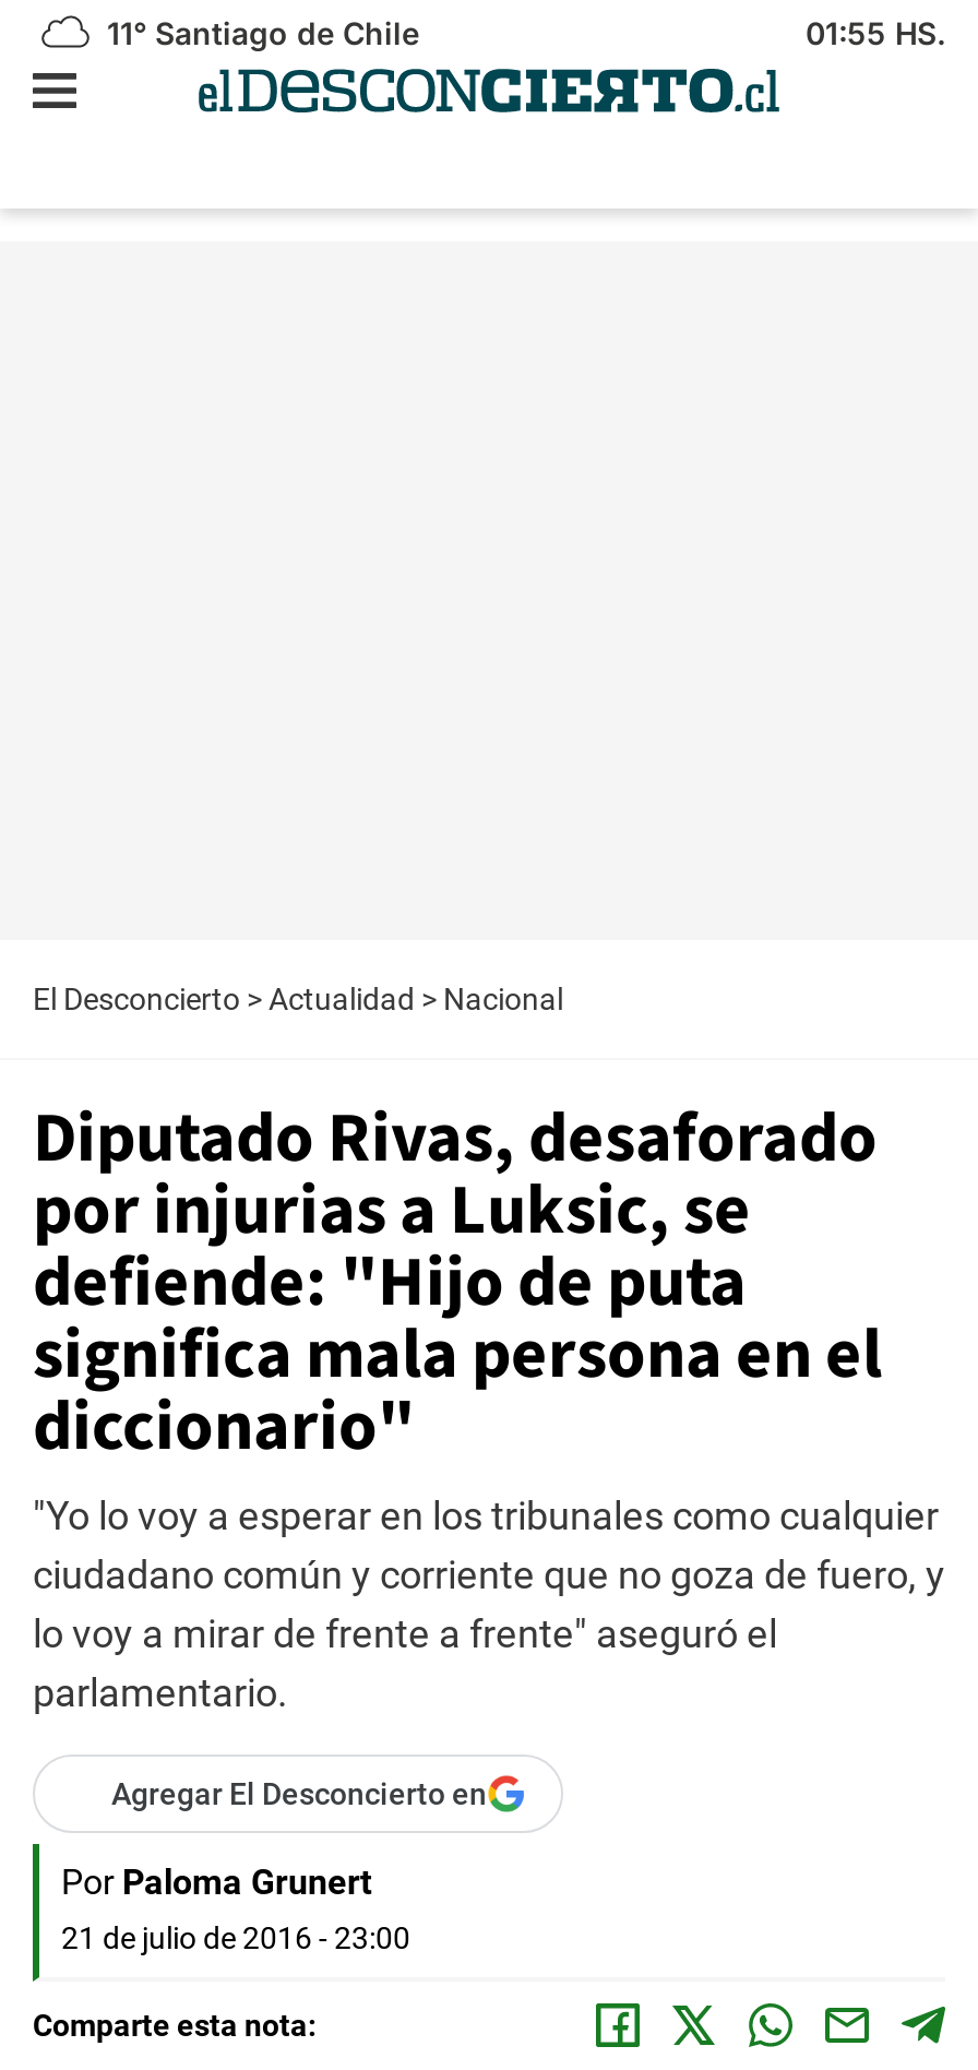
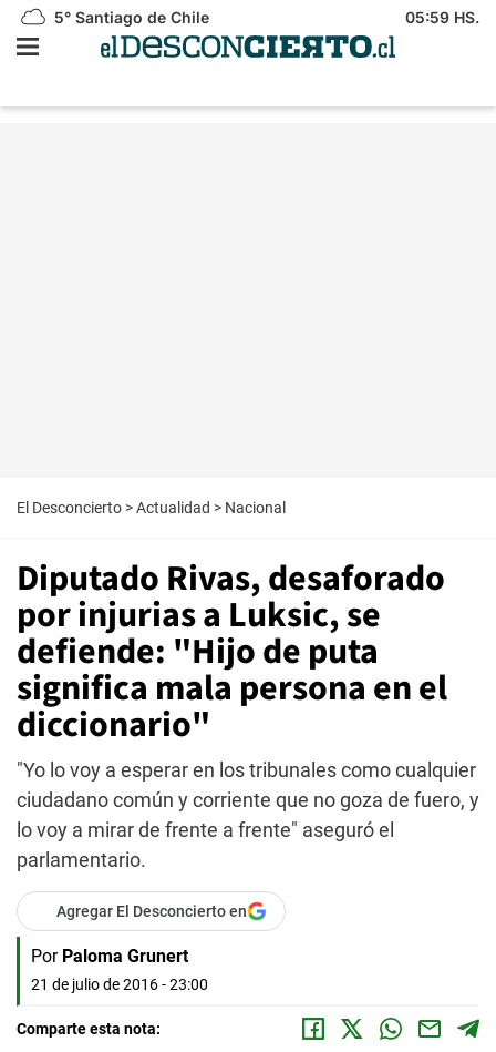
- 11° Santiago de Chile
+ 5° Santiago de Chile

- 01:55 HS.
+ 05:59 HS.
